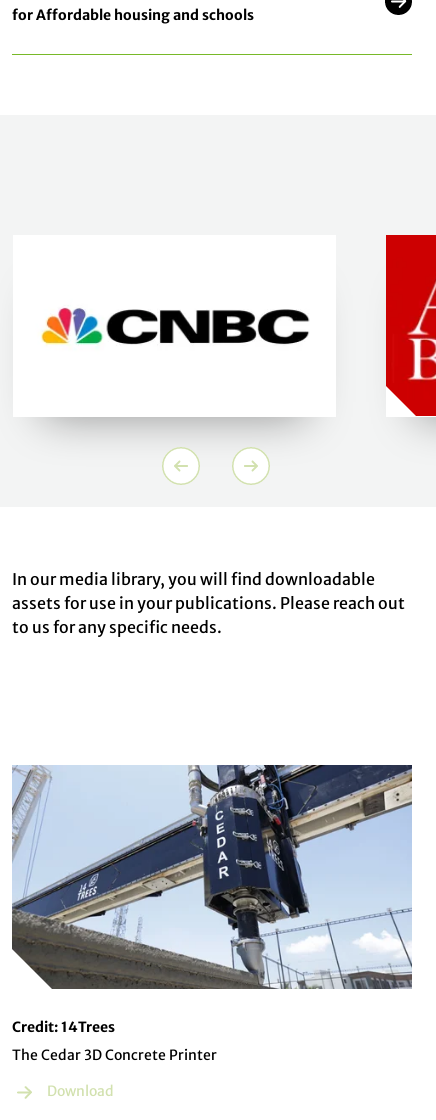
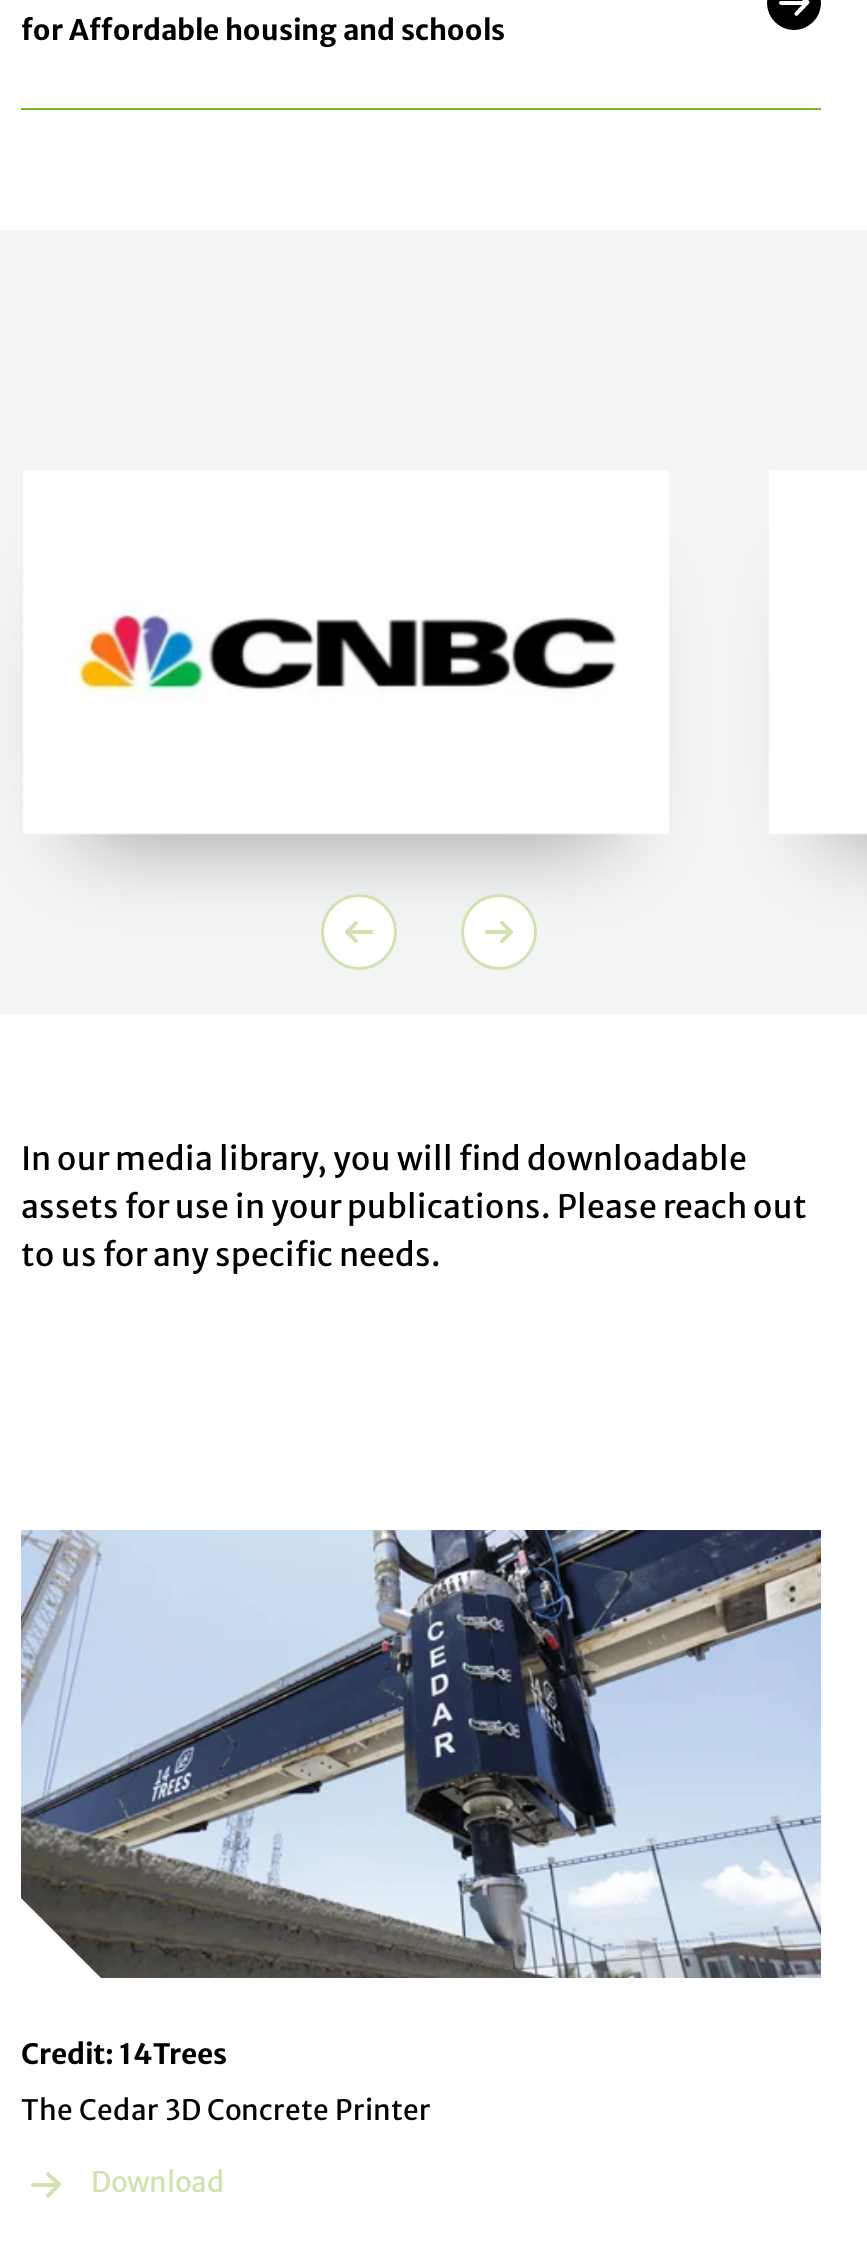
- [image]
